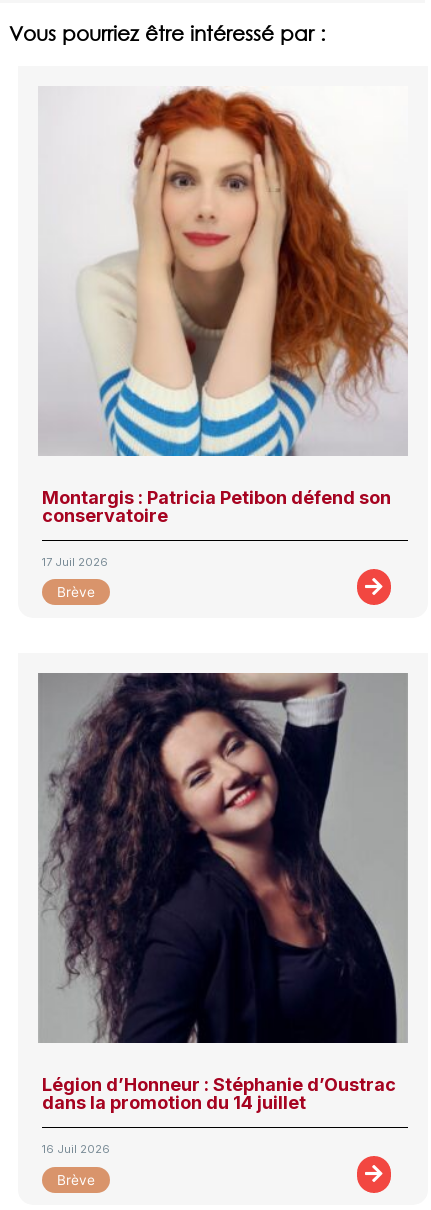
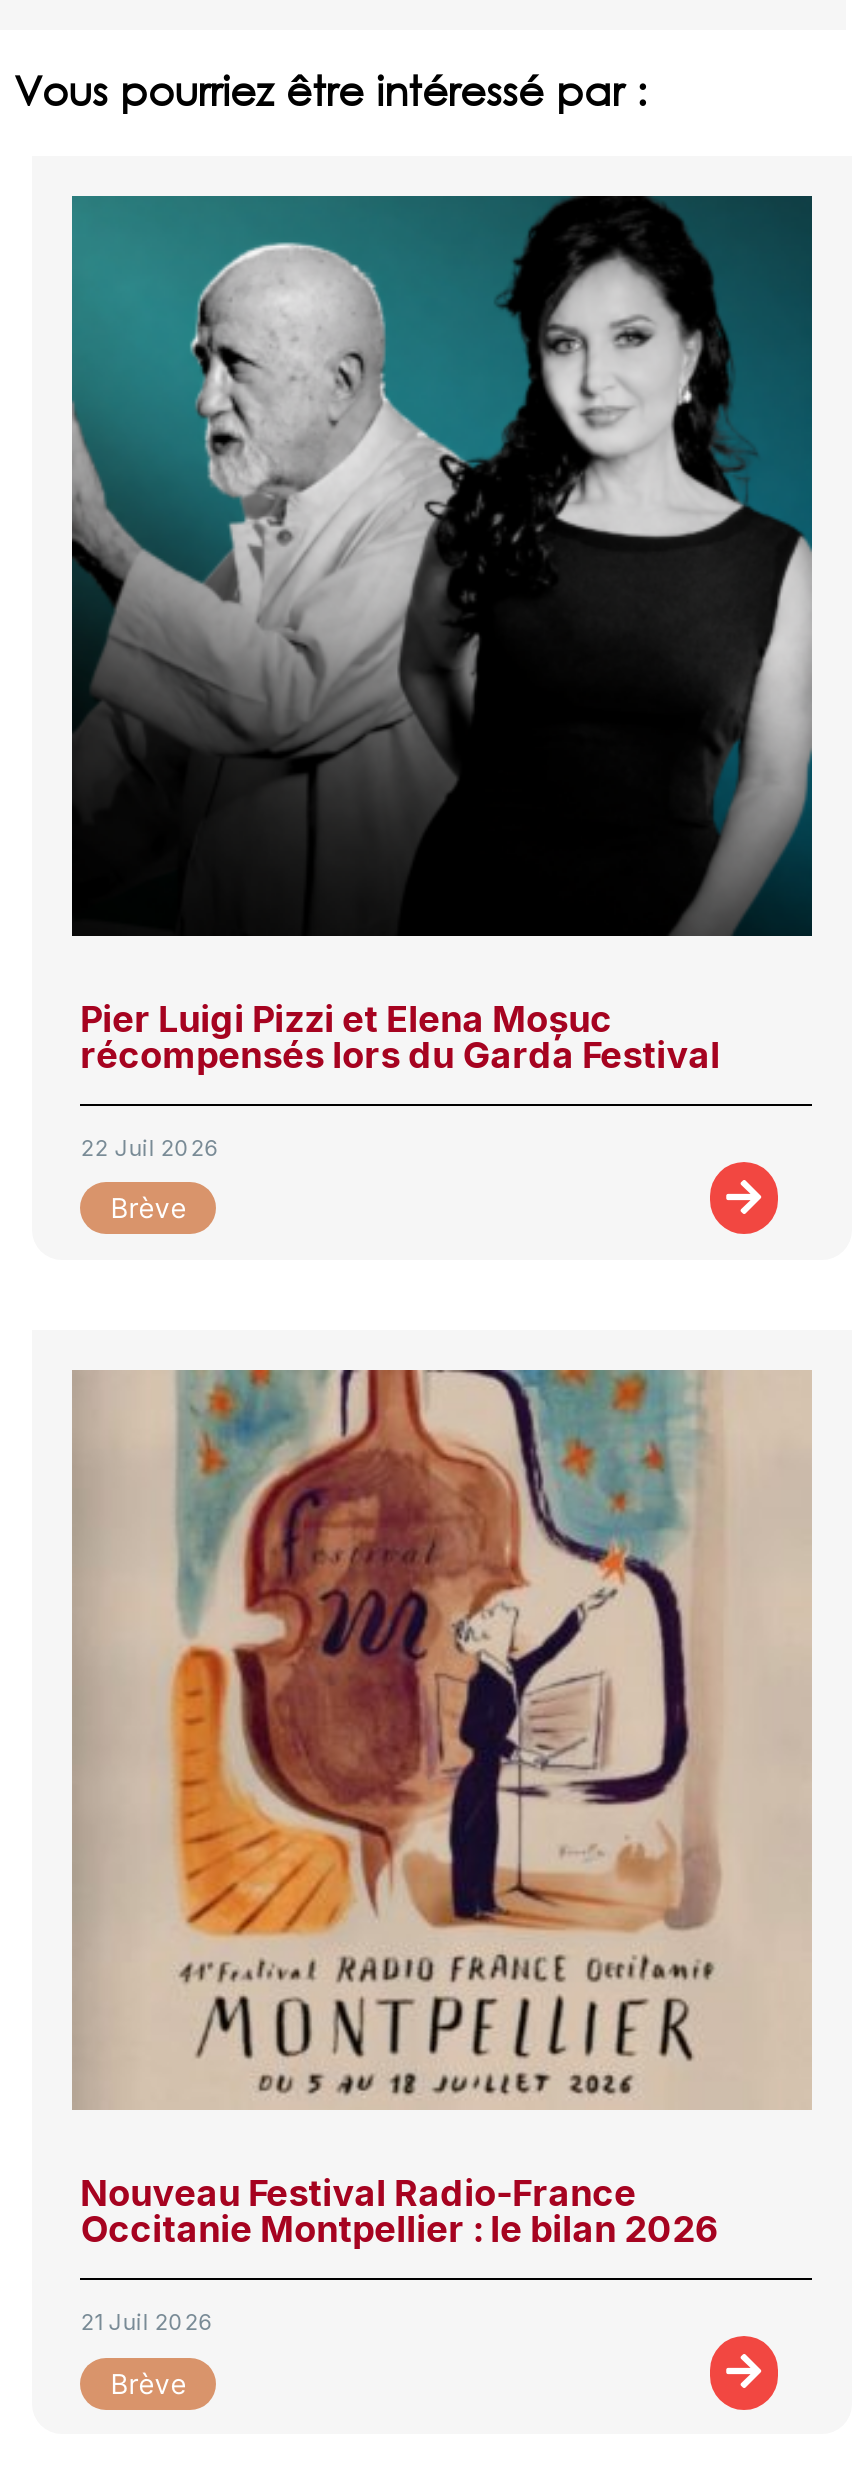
- [image]
- Montargis : Patricia Petibon défend son
- conservatoire
+ [image]
+ Pier Luigi Pizzi et Elena Moșuc
+ récompensés lors du Garda Festival

- 17 Juil 2026
+ 22 Juil 2026

- [image]
- Légion d’Honneur : Stéphanie d’Oustrac
- dans la promotion du 14 juillet
+ [image]
+ Nouveau Festival Radio-France
+ Occitanie Montpellier : le bilan 2026

- 16 Juil 2026
+ 21 Juil 2026
